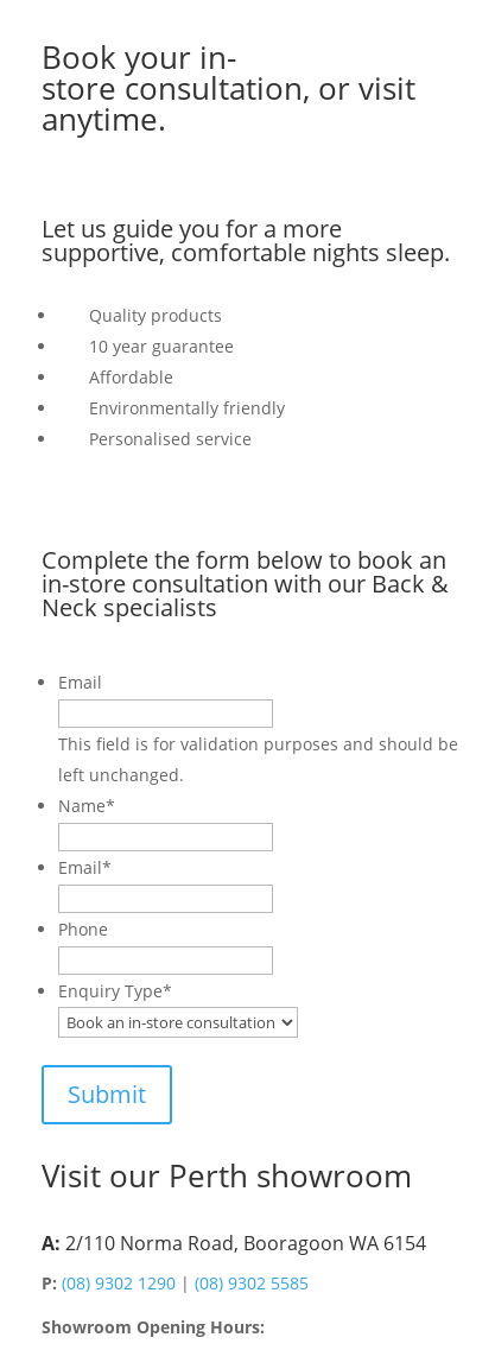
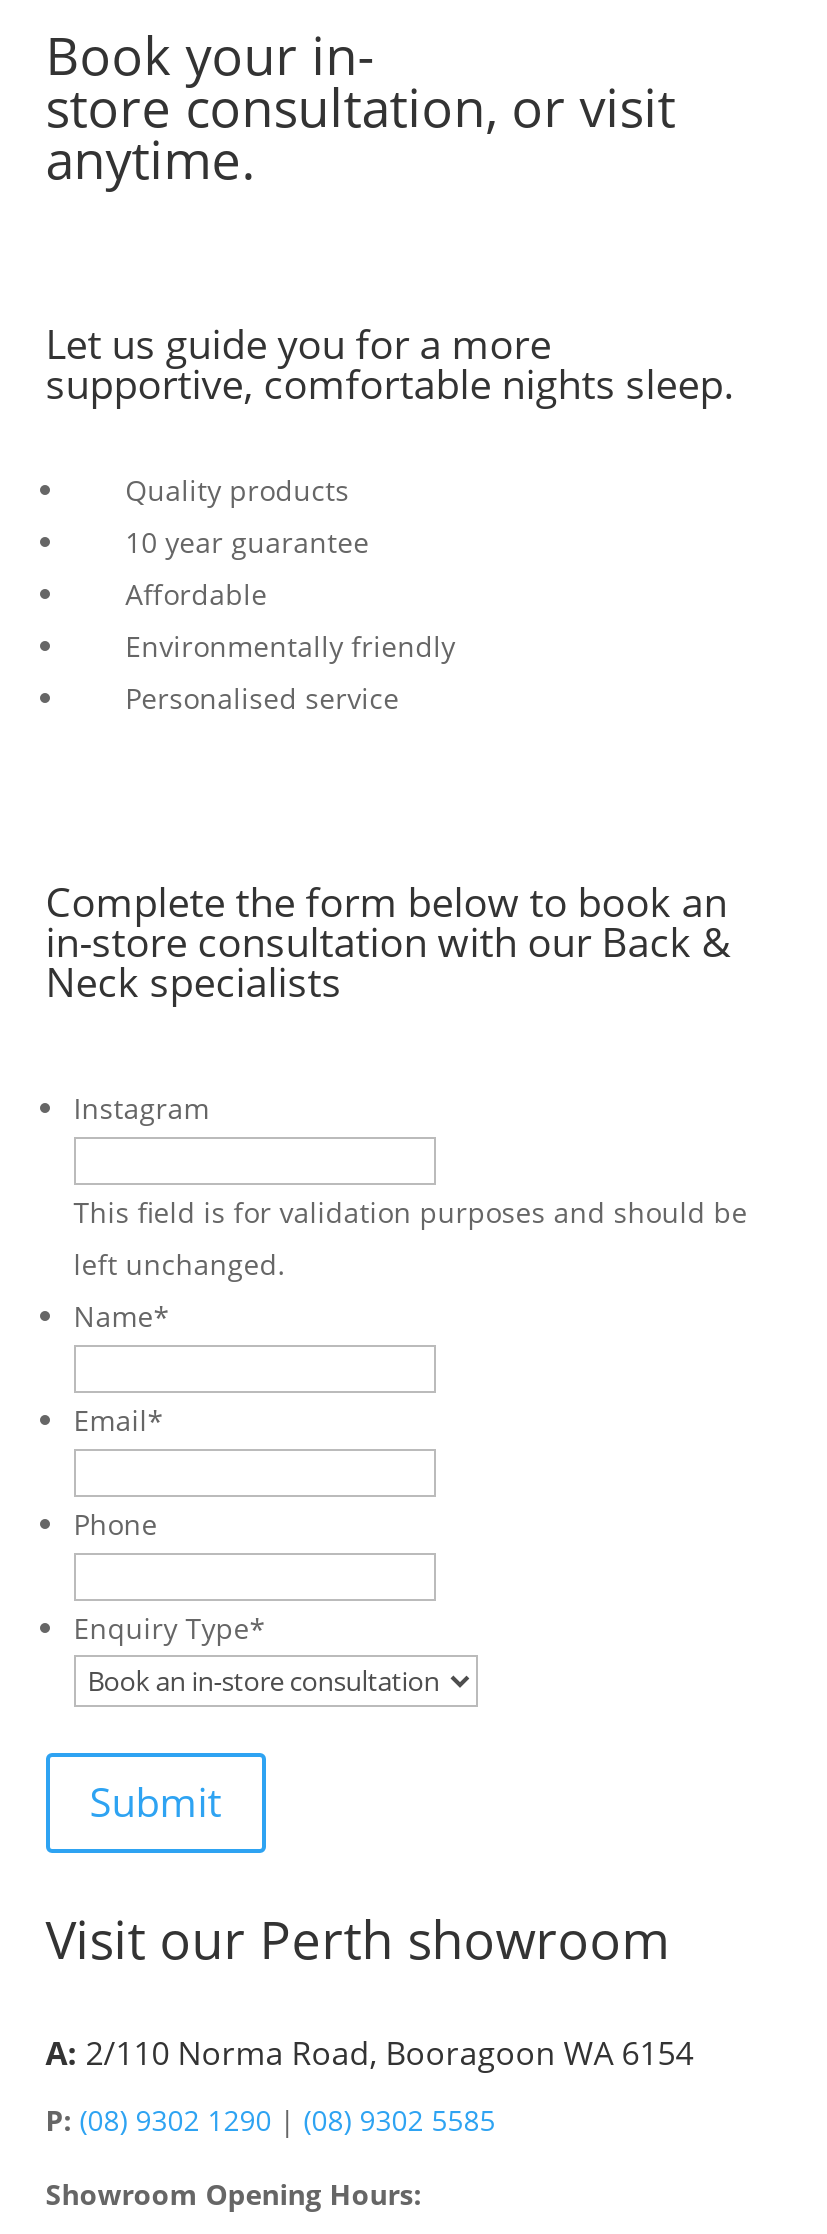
- Email
+ Instagram
